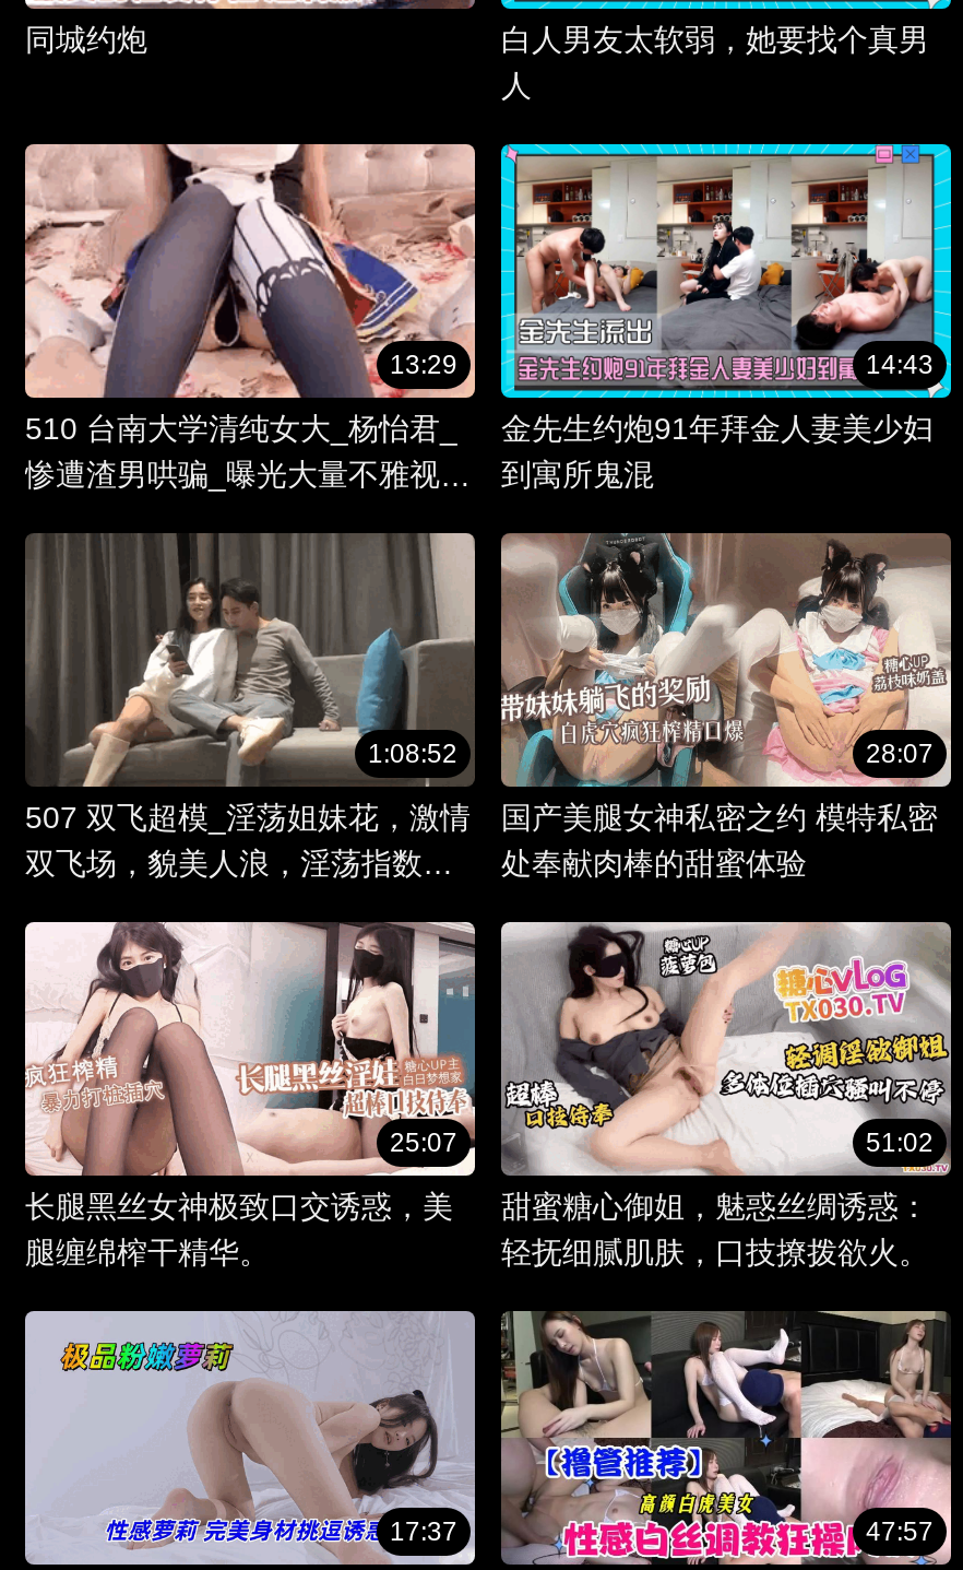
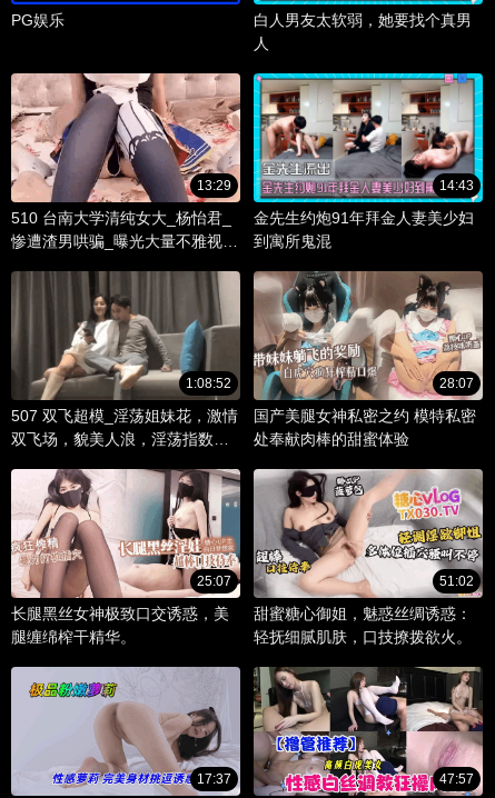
- 同城约炮
+ PG娱乐
